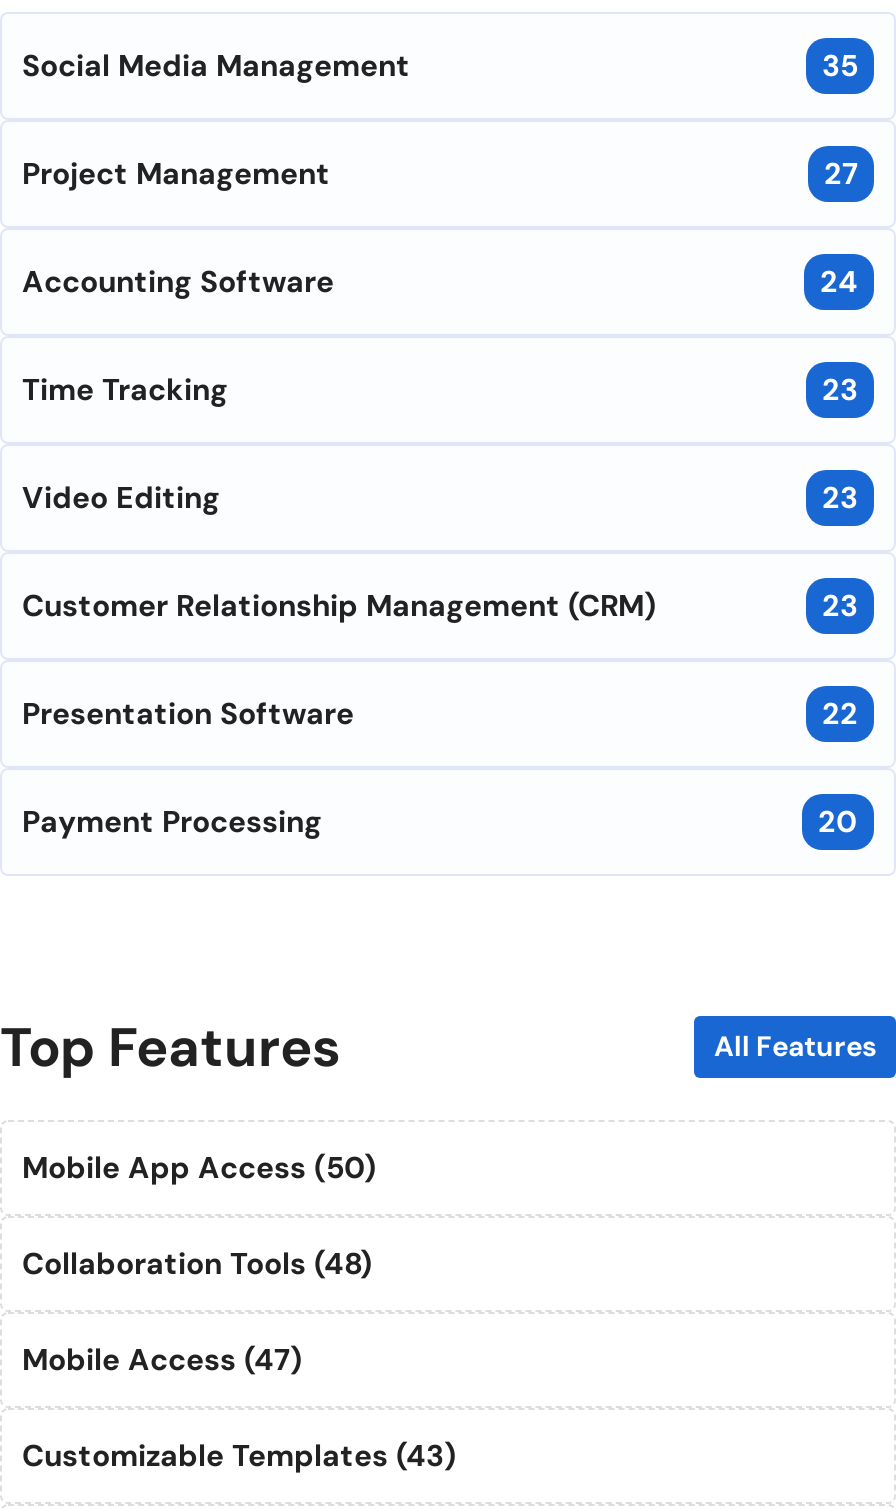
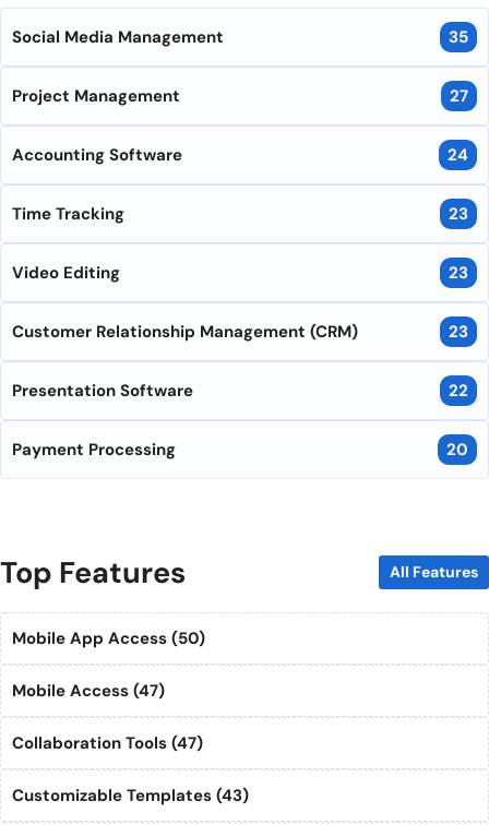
- Collaboration Tools (48)

moved up: Mobile Access (47)

+ Collaboration Tools (47)
